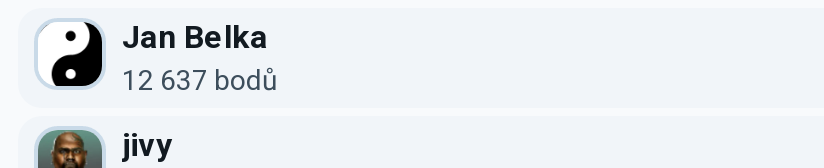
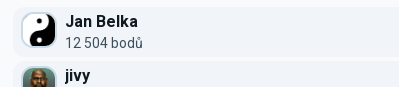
- 12 637 bodů
+ 12 504 bodů
